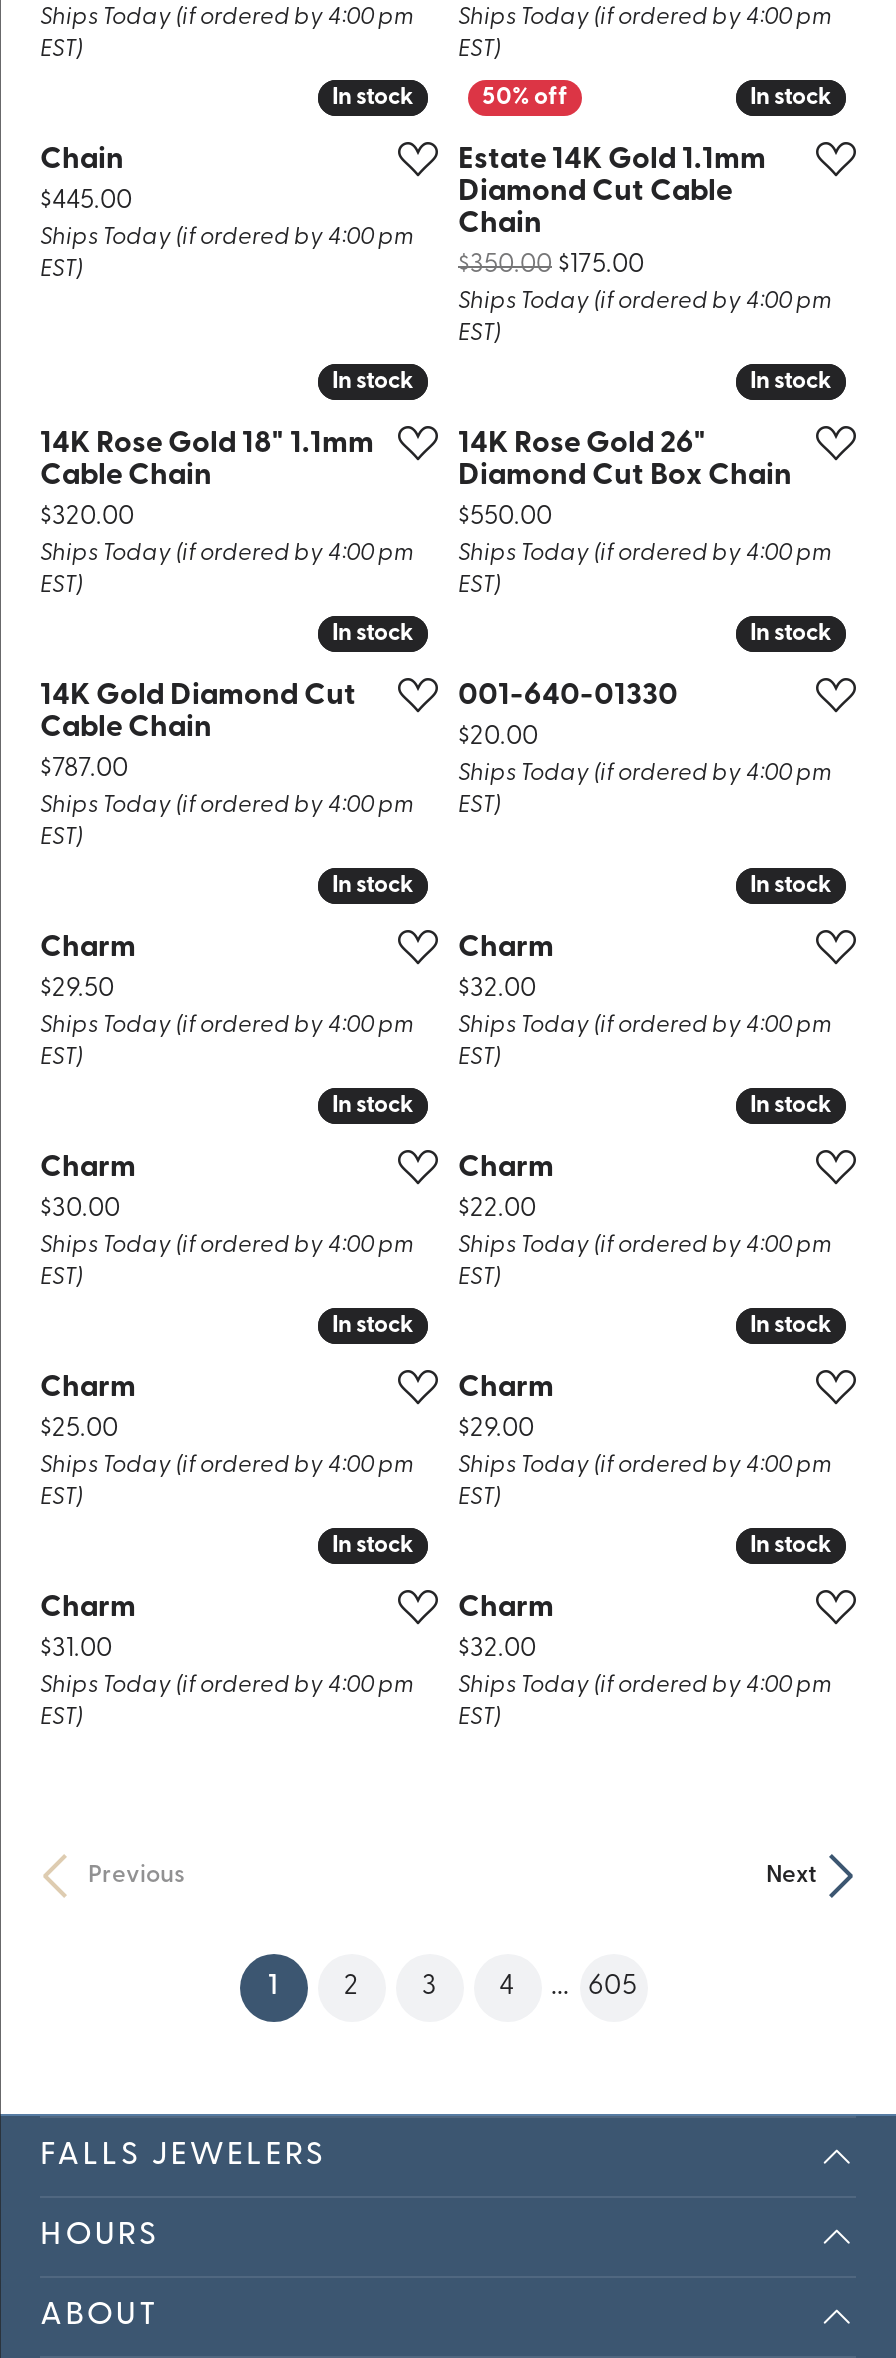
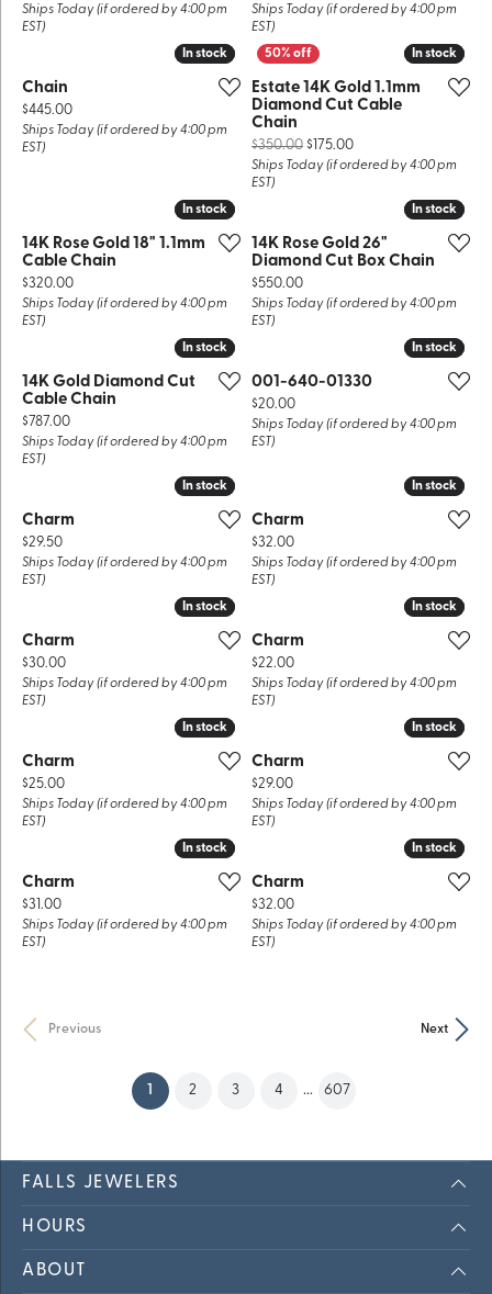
- 605
+ 607
